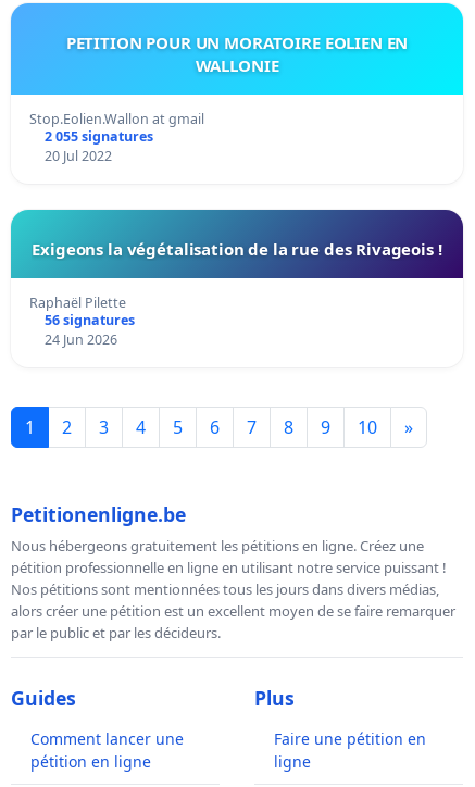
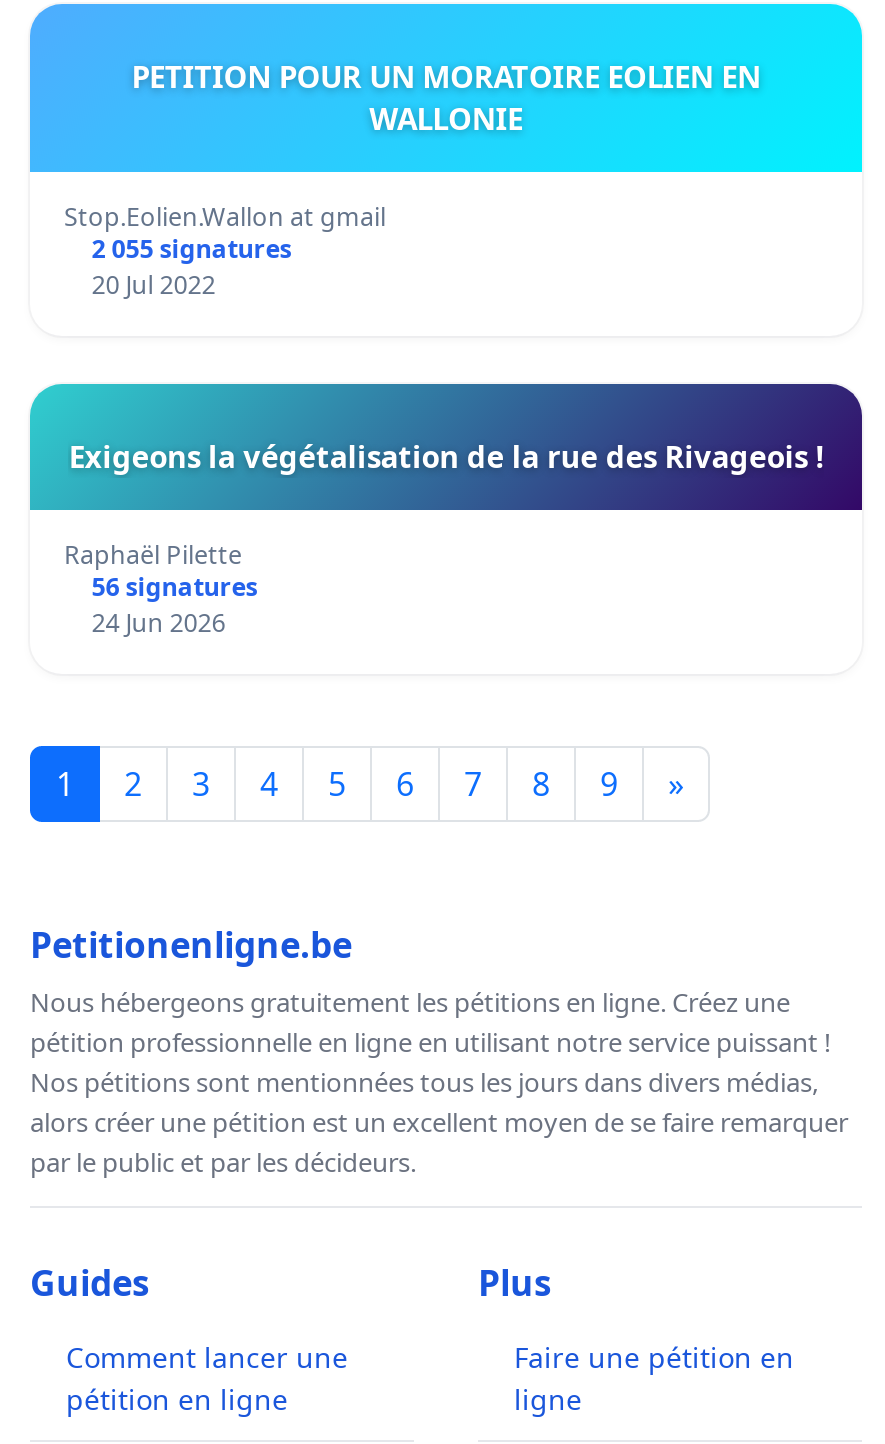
- 10
